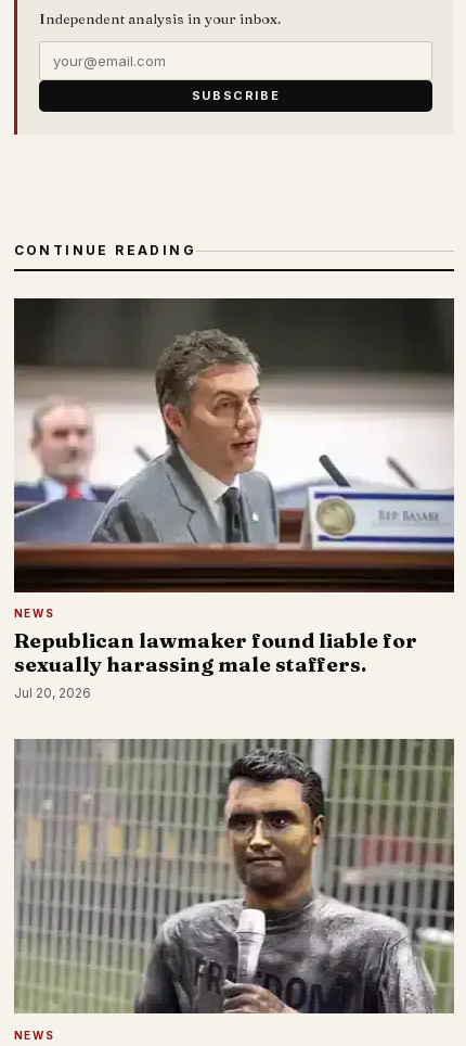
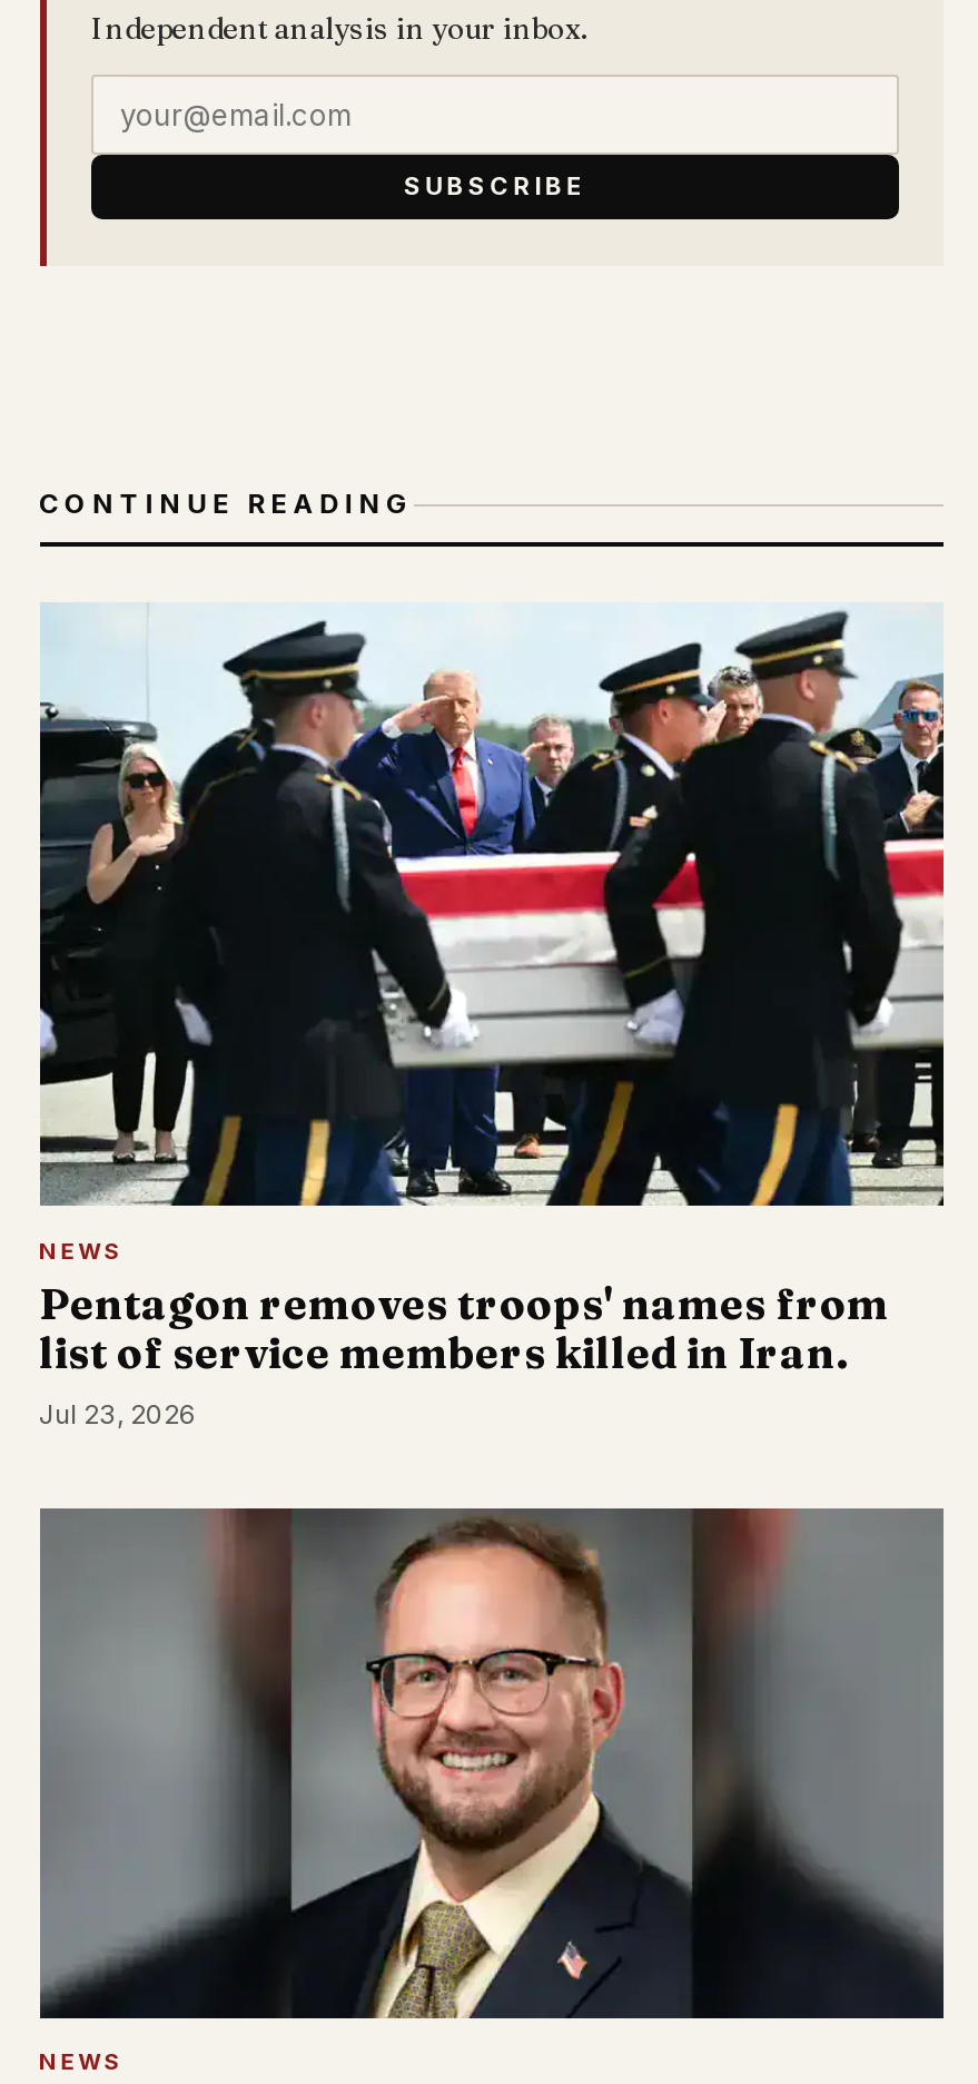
- [image]
- Republican lawmaker found liable for
- sexually harassing male staffers.
- Jul 20, 2026
+ [image]
+ Pentagon removes troops' names from
+ list of service members killed in Iran.
+ Jul 23, 2026

- [image]
+ [image]
